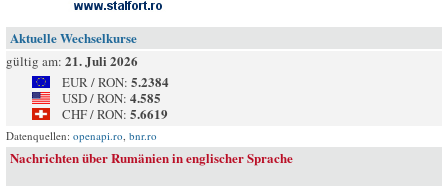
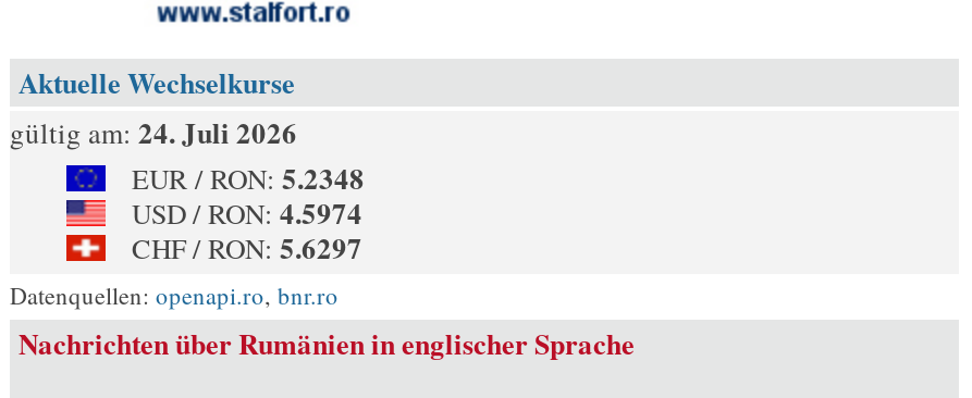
- gültig am: 21. Juli 2026
+ gültig am: 24. Juli 2026

- EUR / RON: 5.2384
+ EUR / RON: 5.2348

- USD / RON: 4.585
+ USD / RON: 4.5974

- CHF / RON: 5.6619
+ CHF / RON: 5.6297
